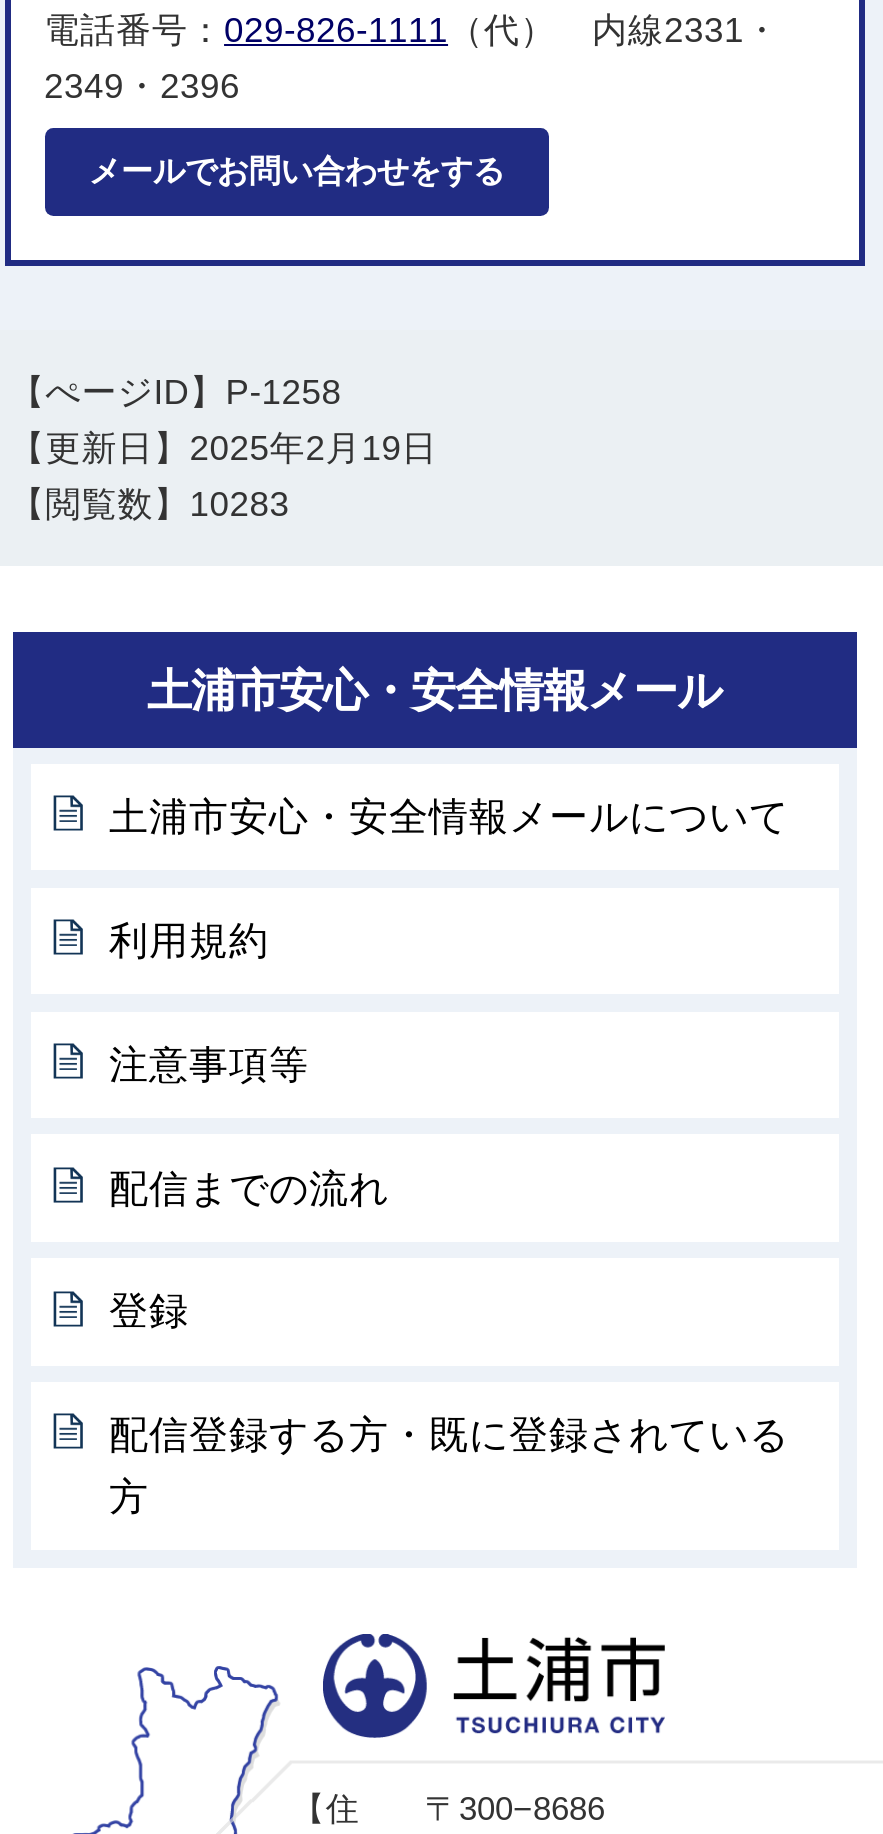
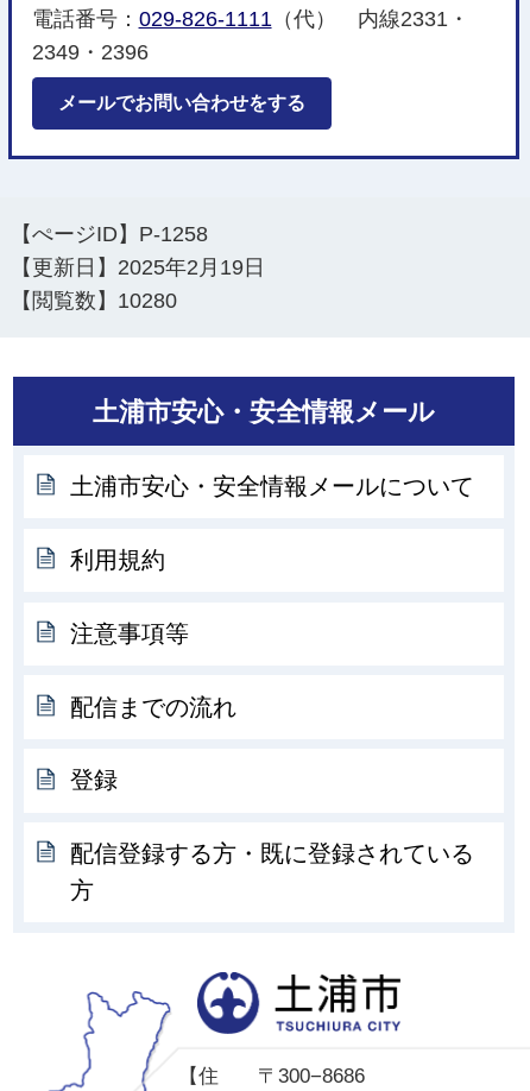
- 【閲覧数】10283
+ 【閲覧数】10280
